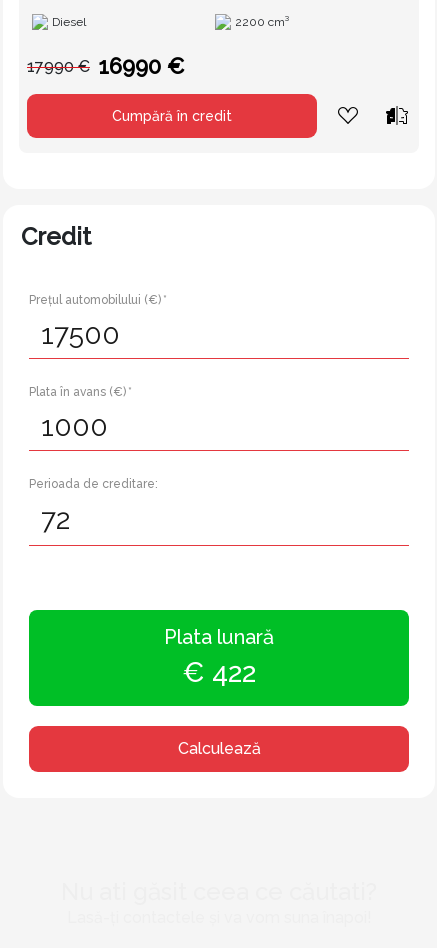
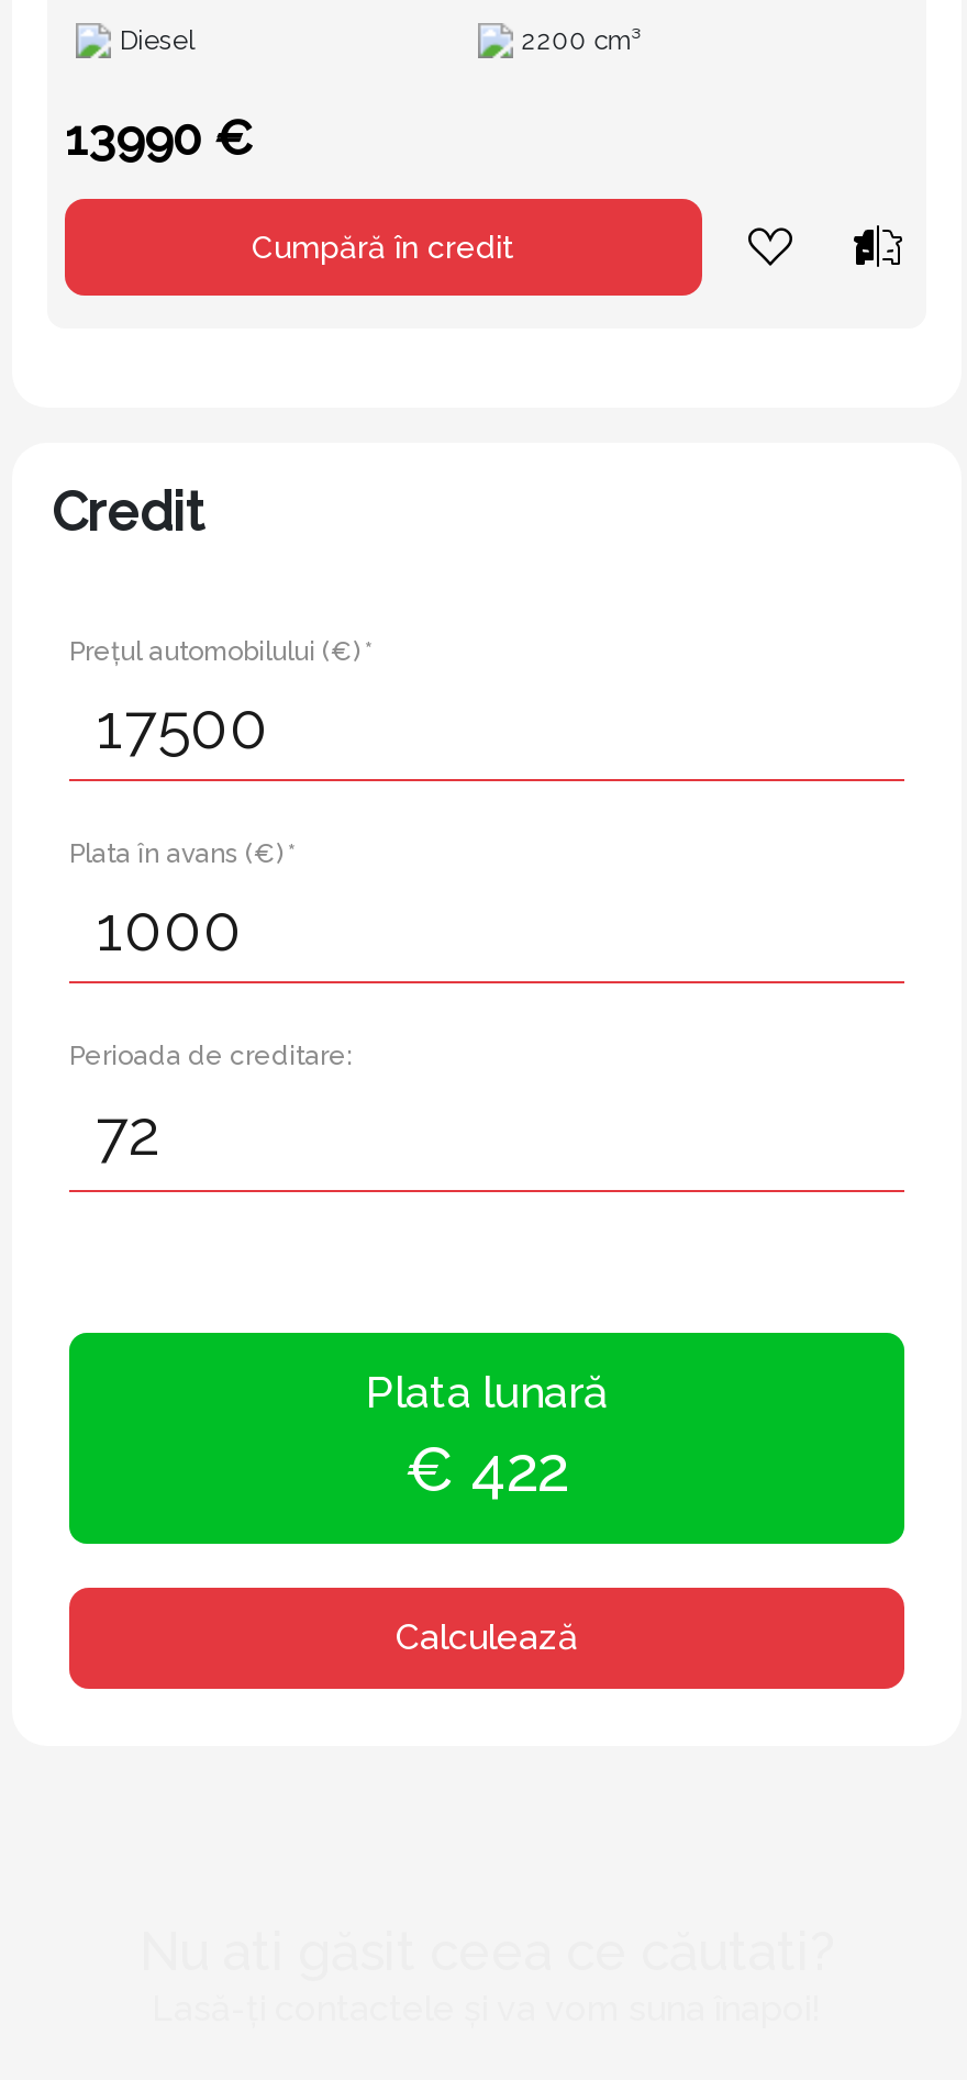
- 17990 € 16990 €
+ 13990 €
